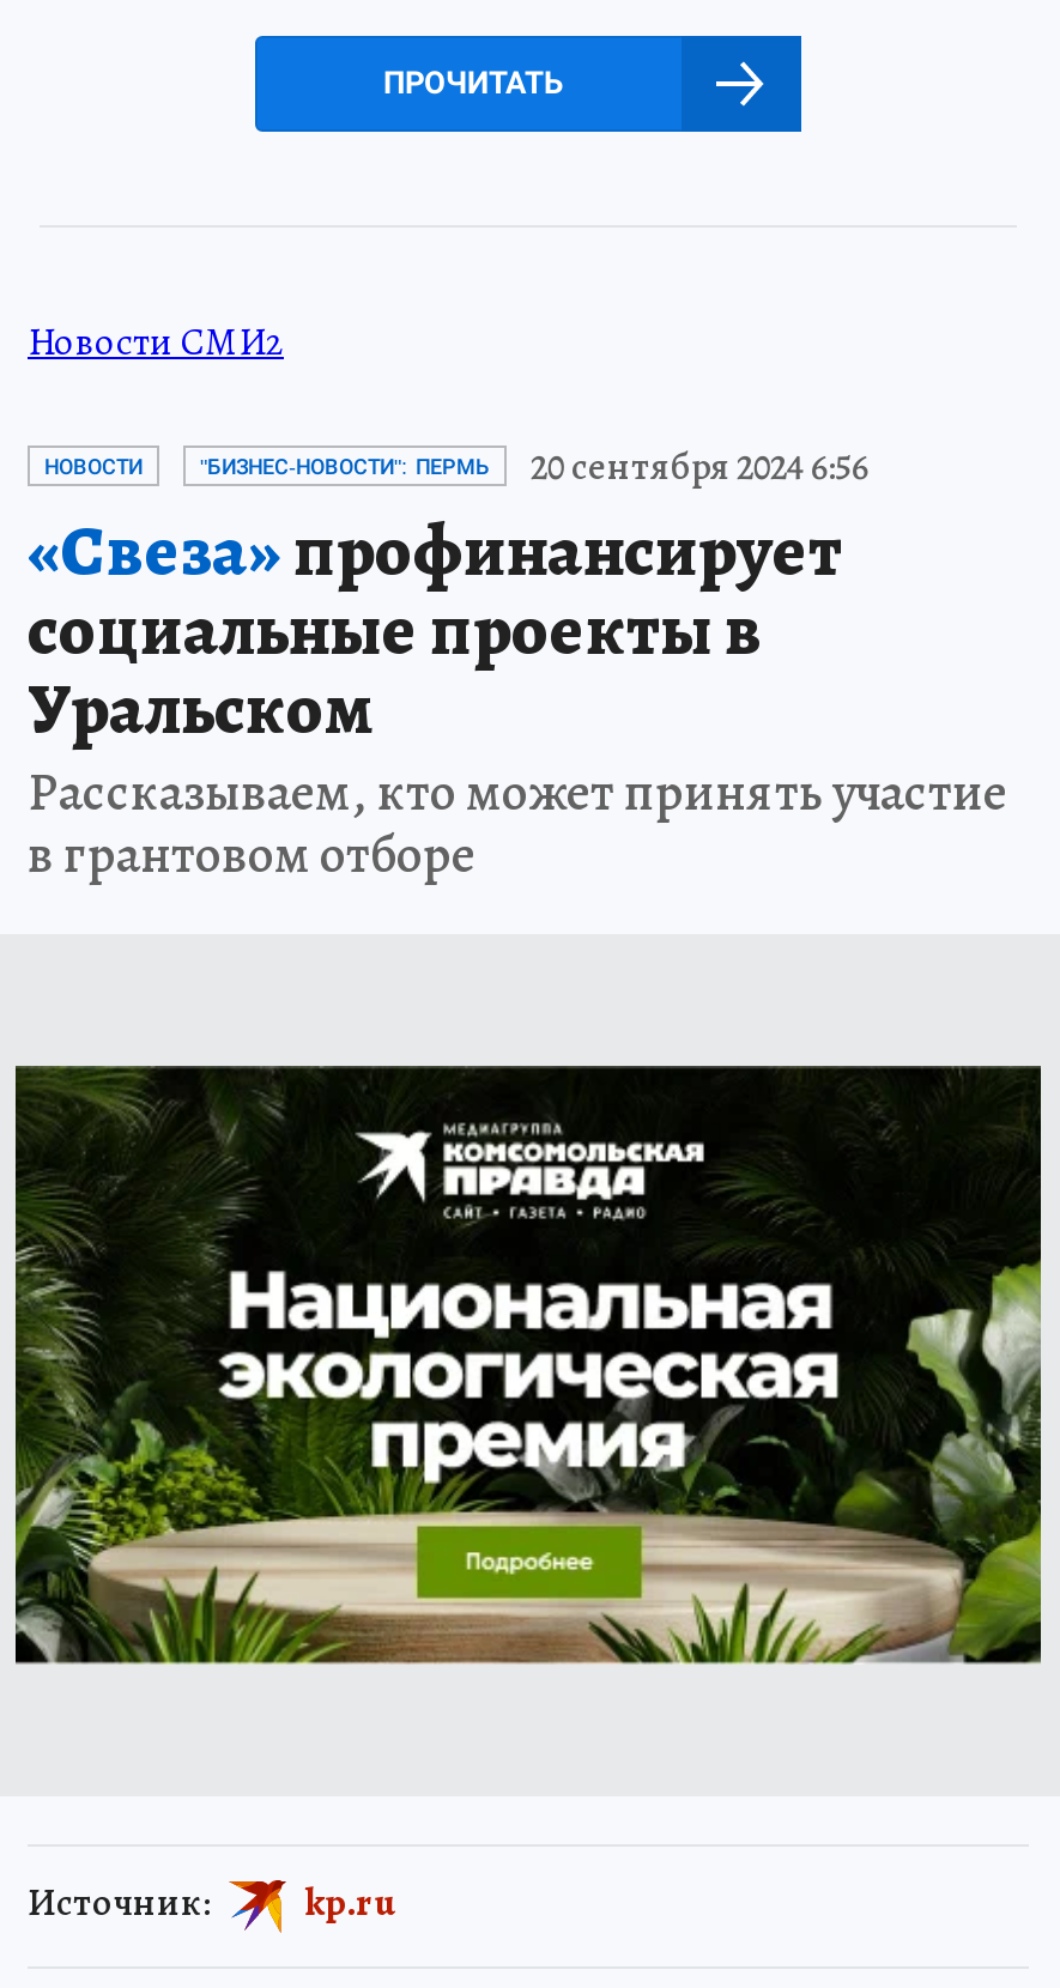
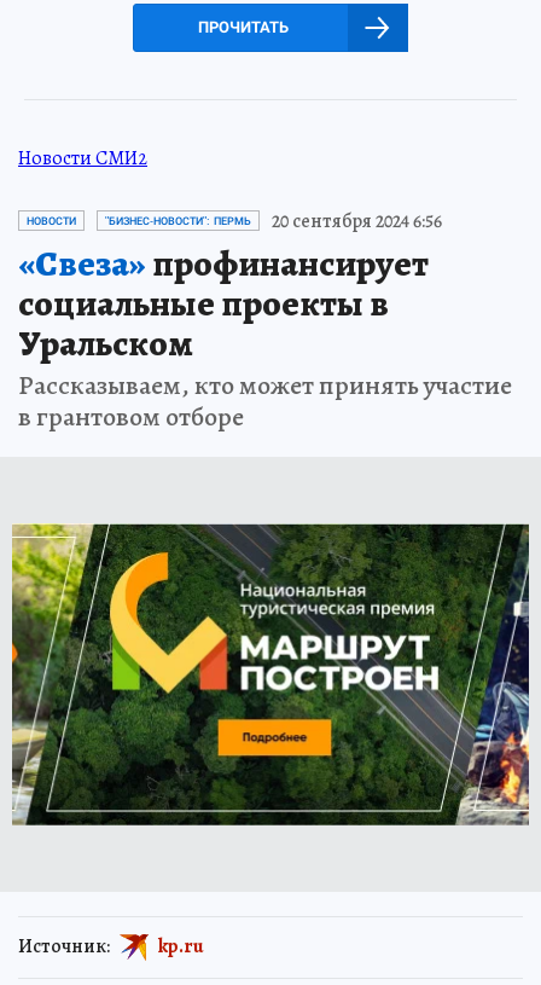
- [image]
+ [image]
